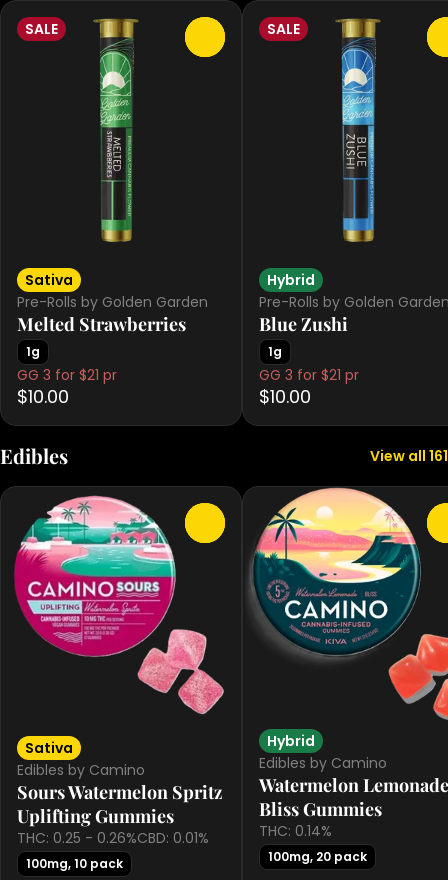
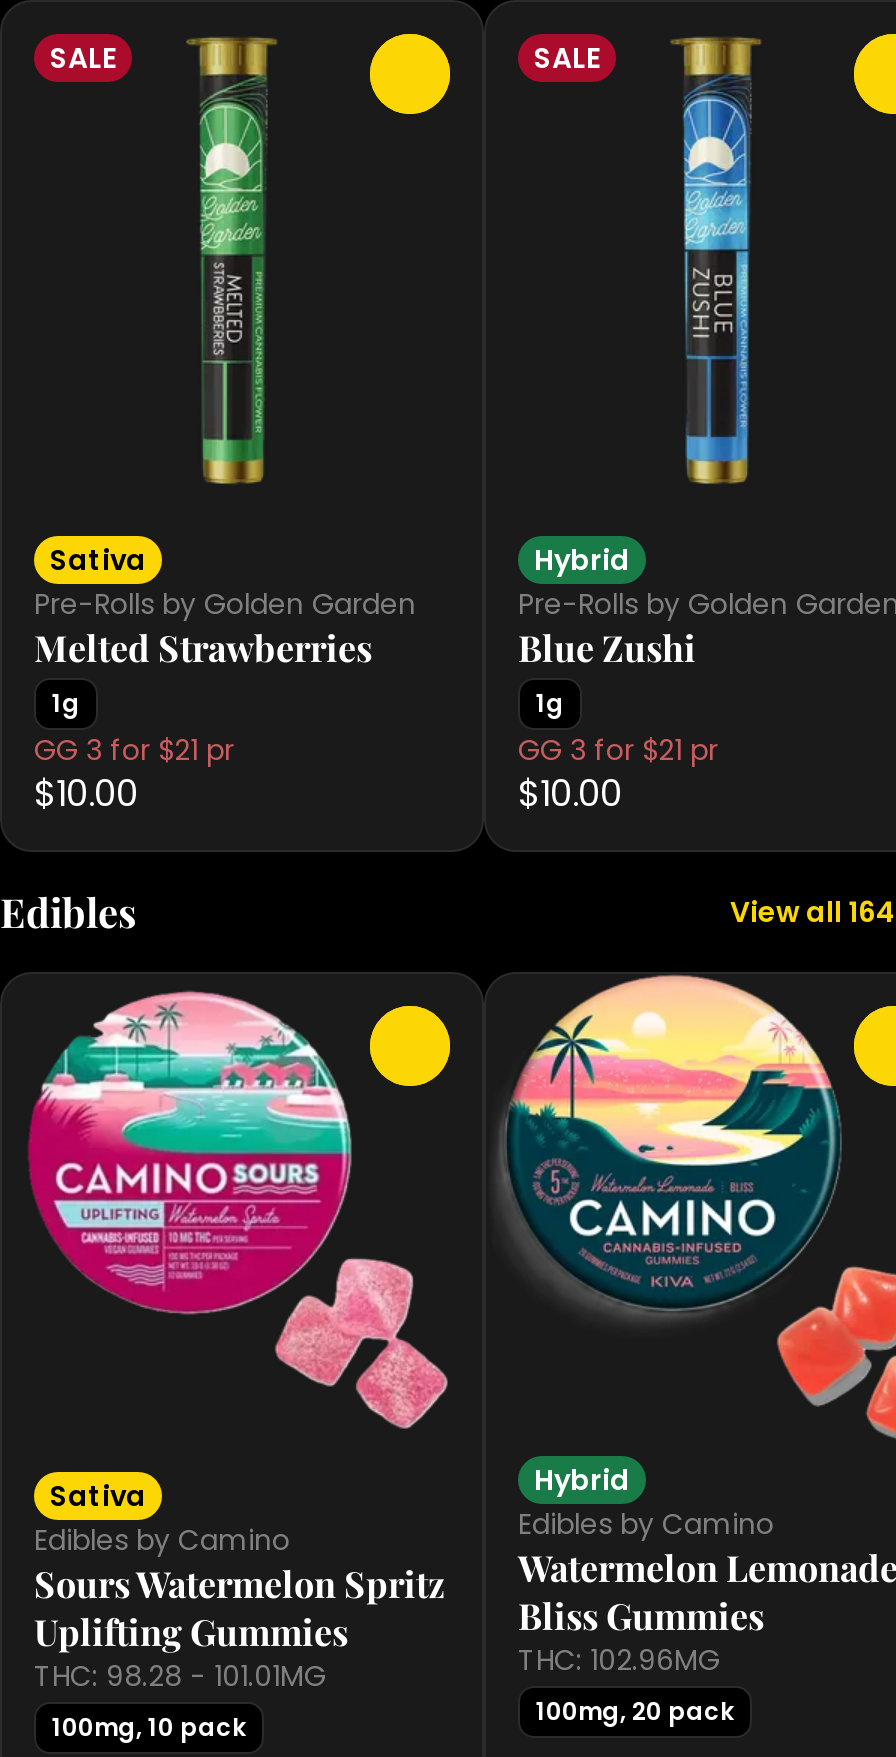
- View all 161
+ View all 164

- THC: 0.14%
+ THC: 102.96MG

- THC: 0.25 - 0.26%CBD: 0.01%
+ THC: 98.28 - 101.01MG
